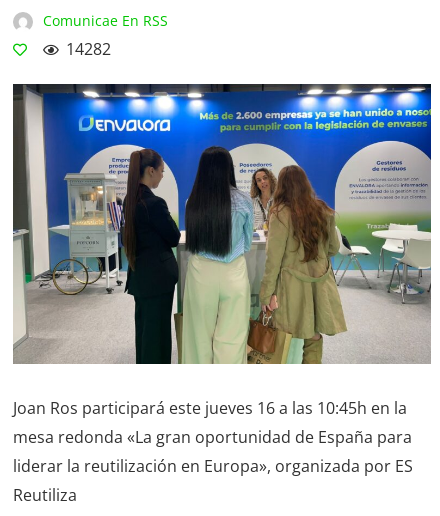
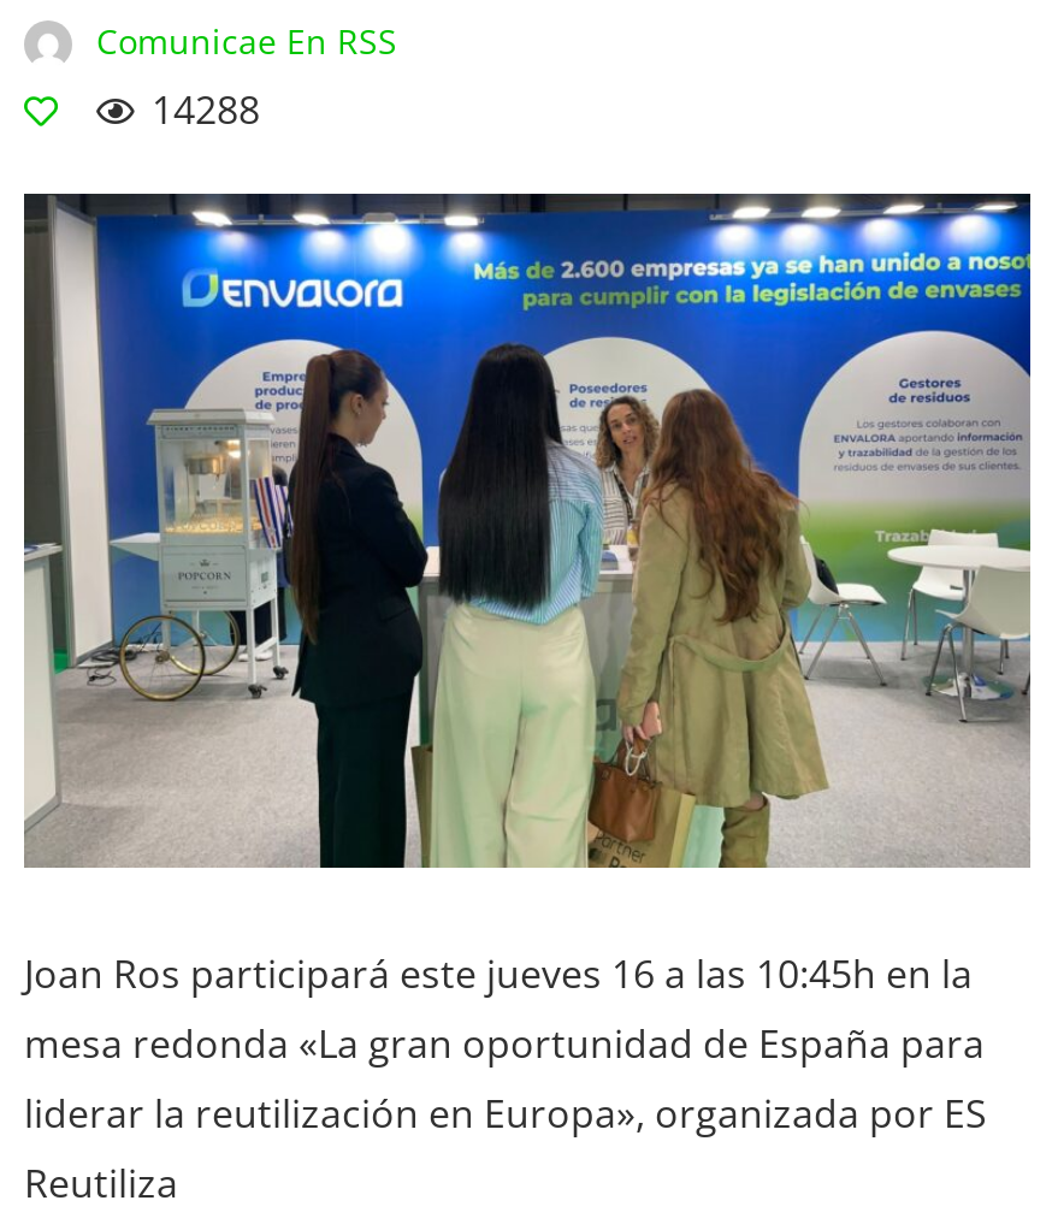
- 14282
+ 14288
